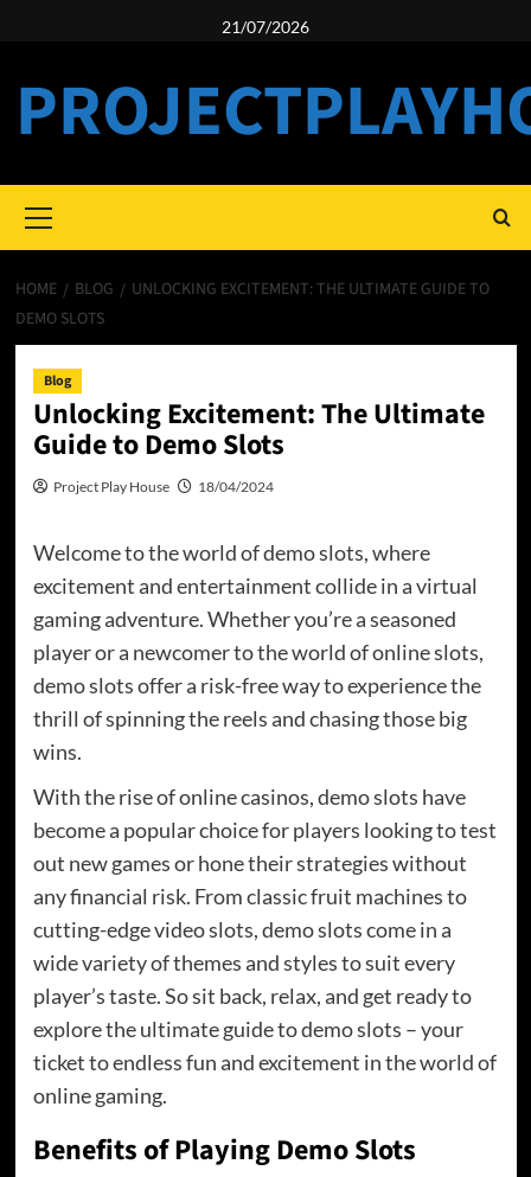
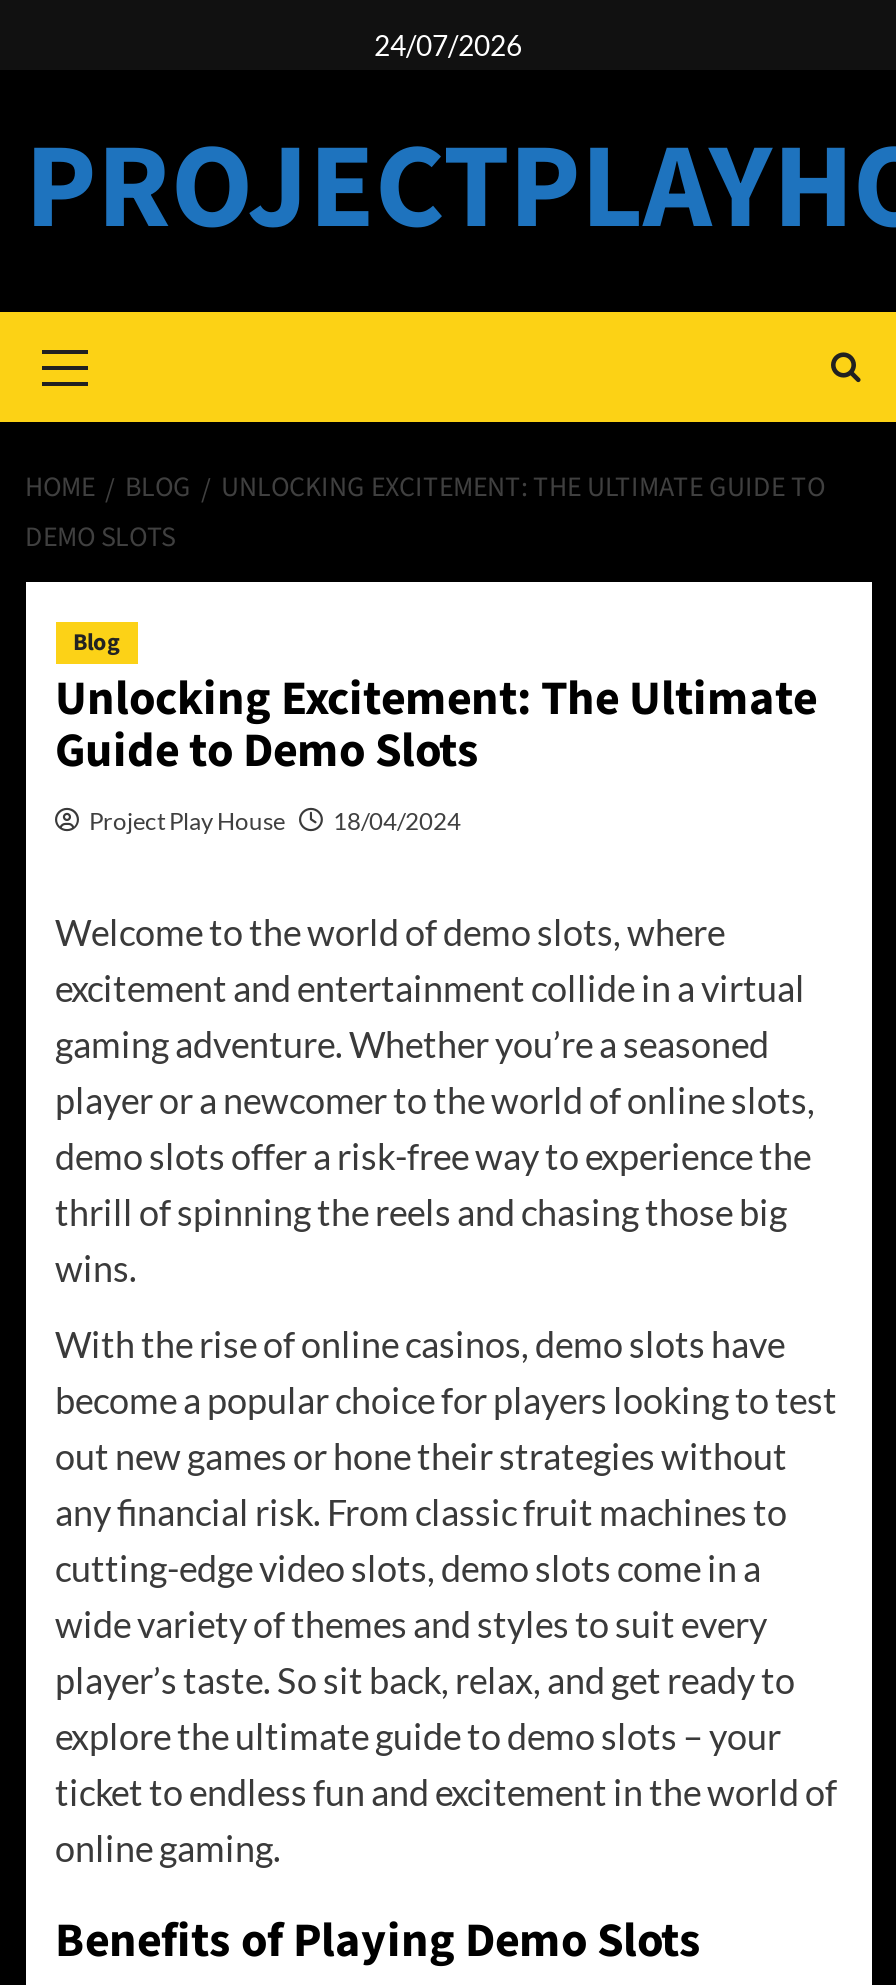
- 21/07/2026
+ 24/07/2026
